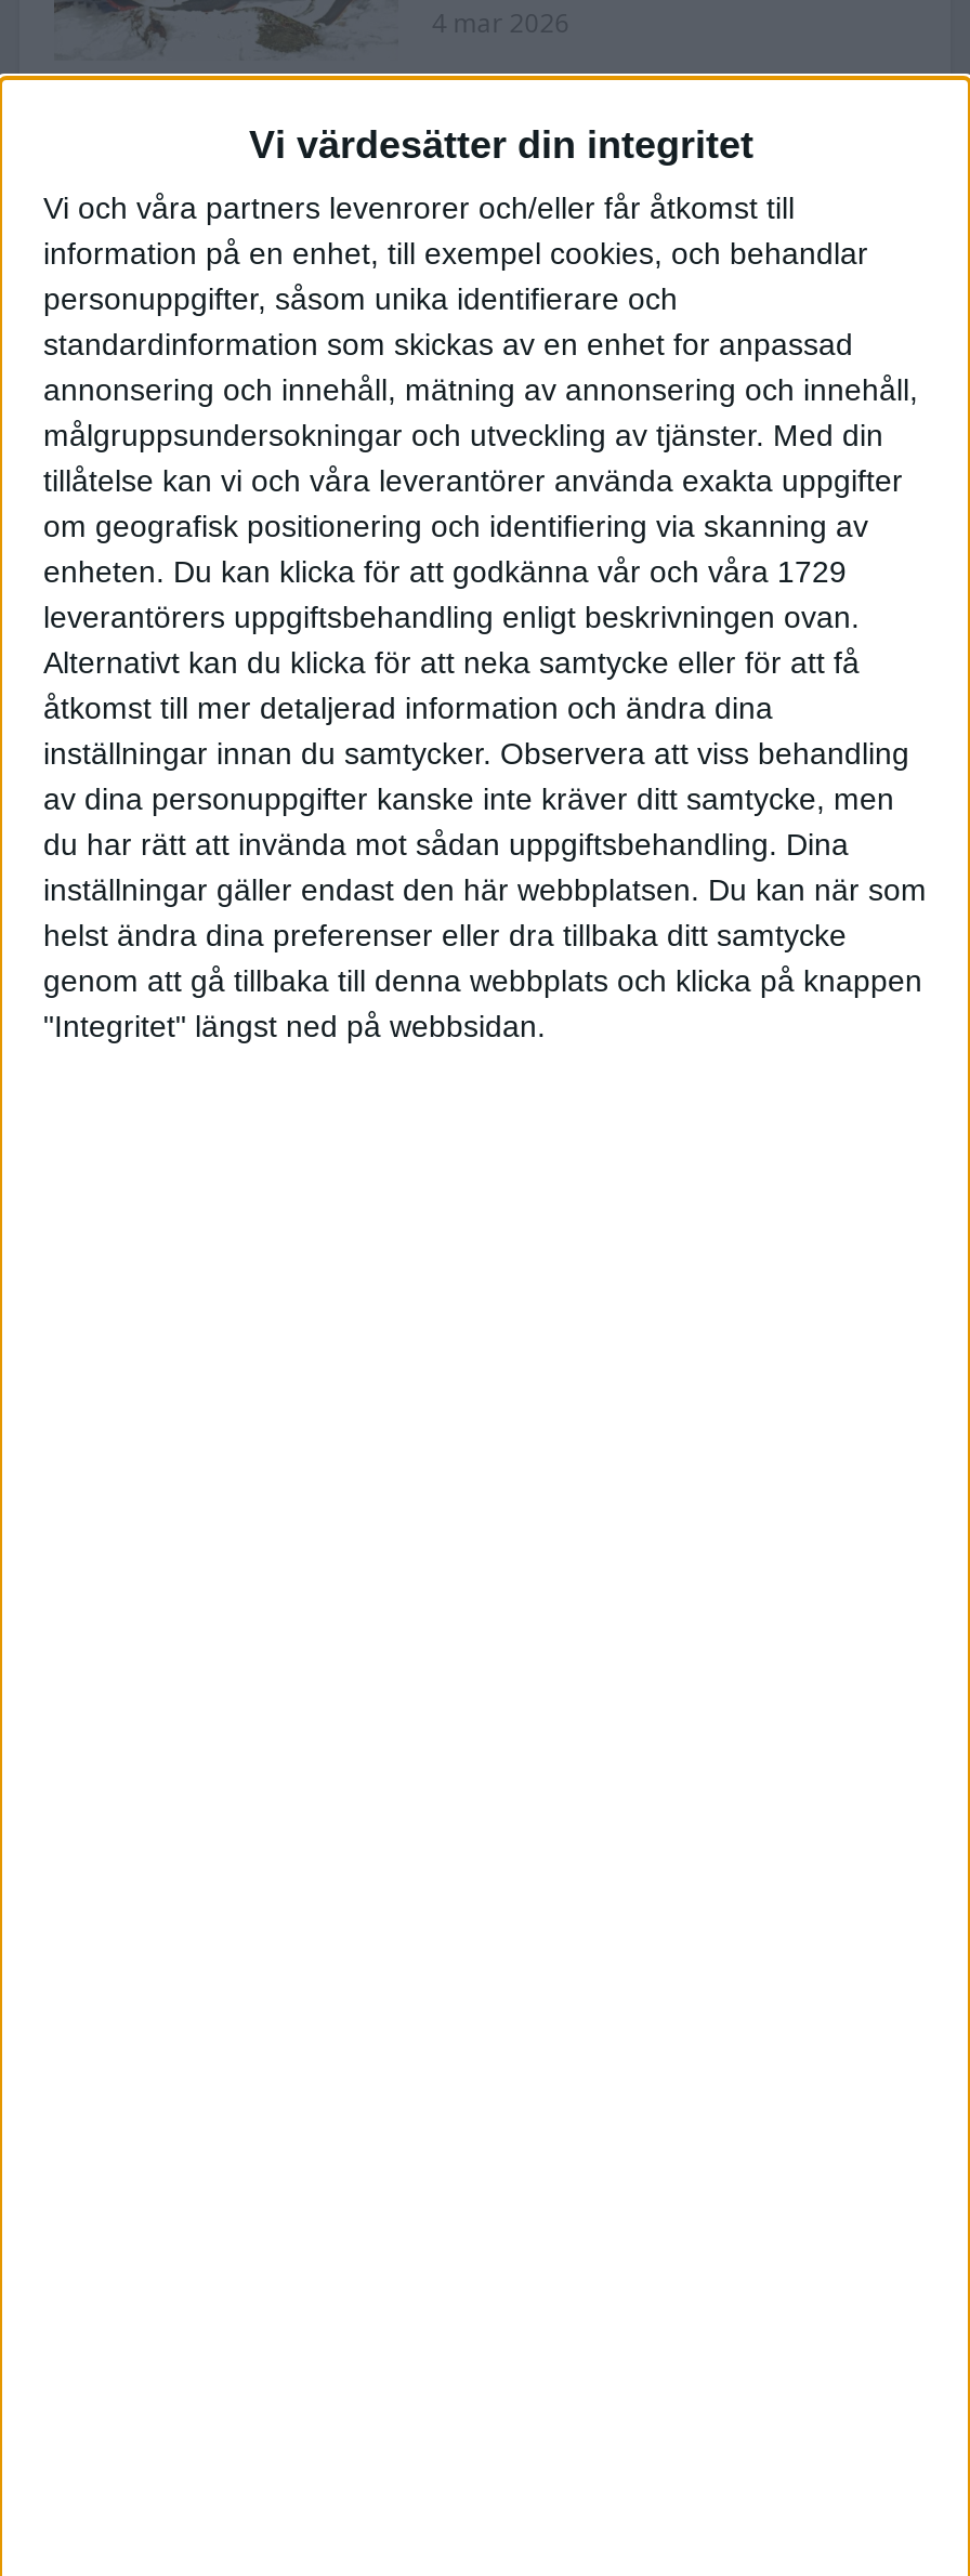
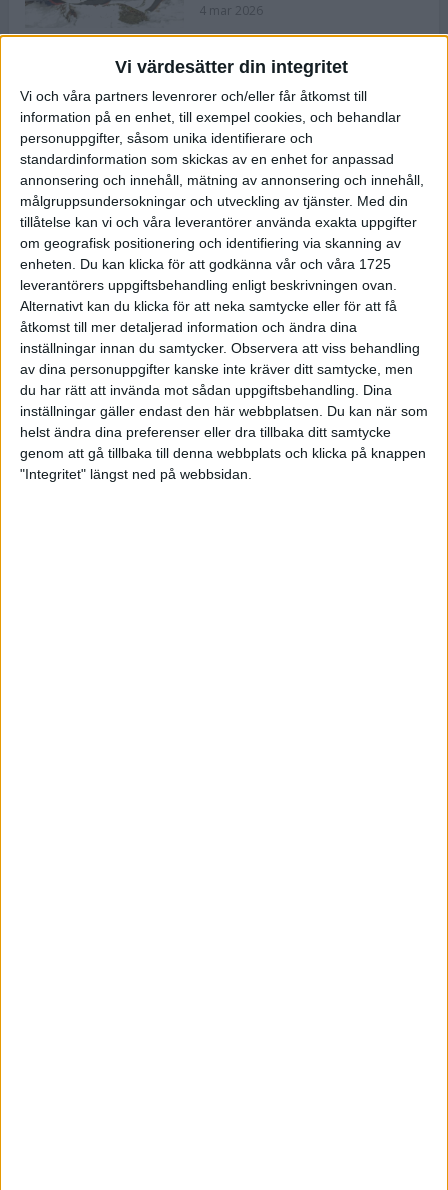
- enheten. Du kan klicka för att godkänna vår och våra 1729
+ enheten. Du kan klicka för att godkänna vår och våra 1725
